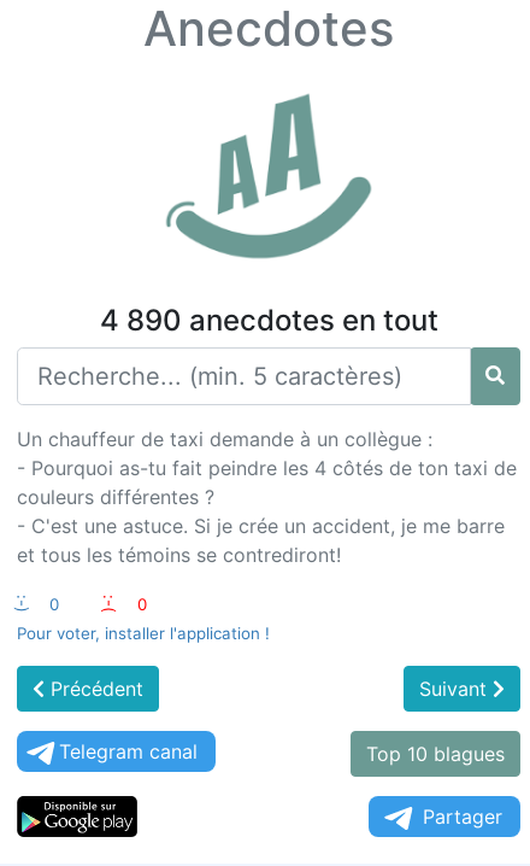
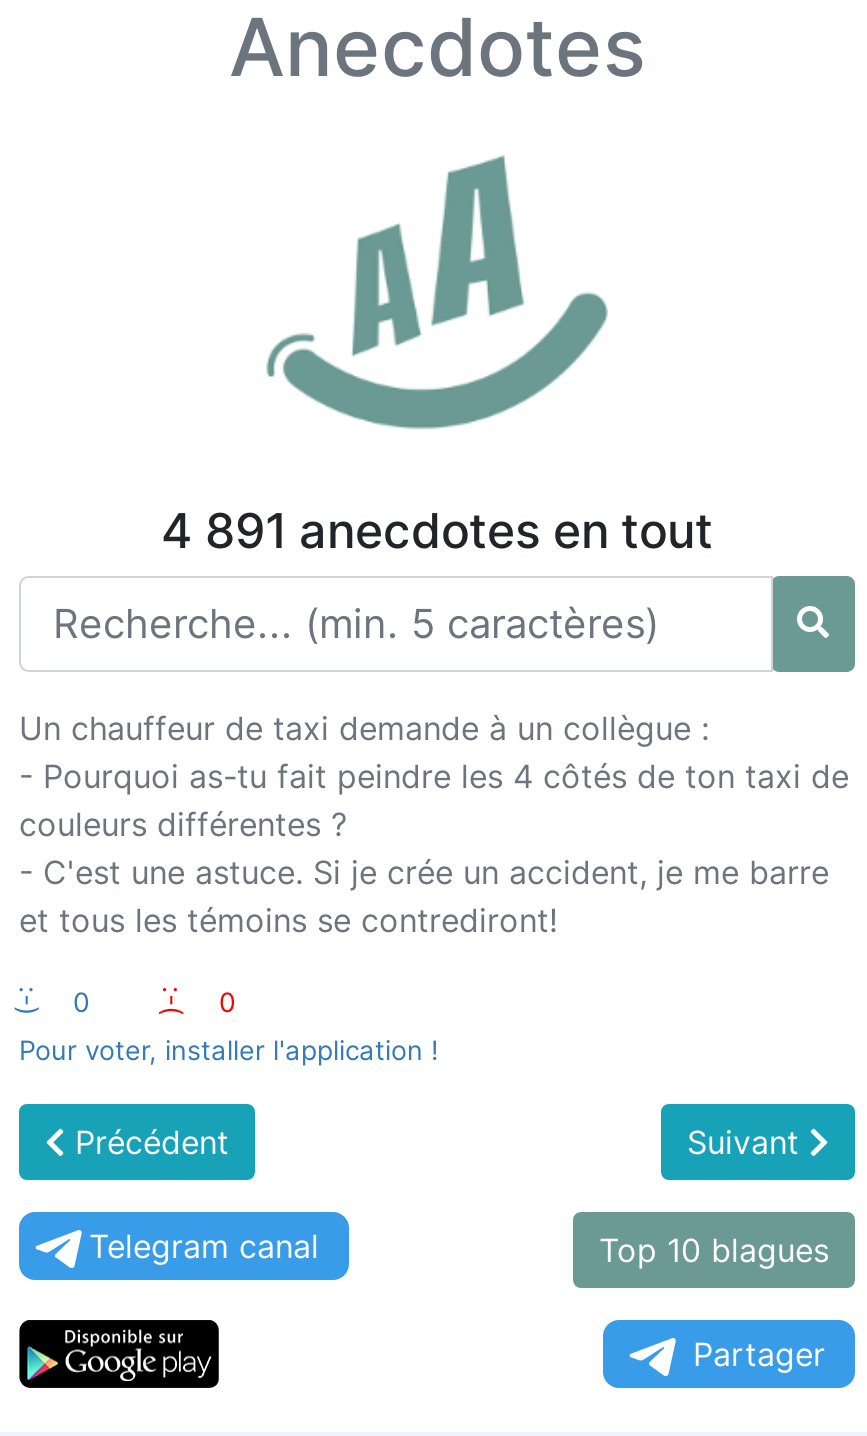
- 4 890 anecdotes en tout
+ 4 891 anecdotes en tout
